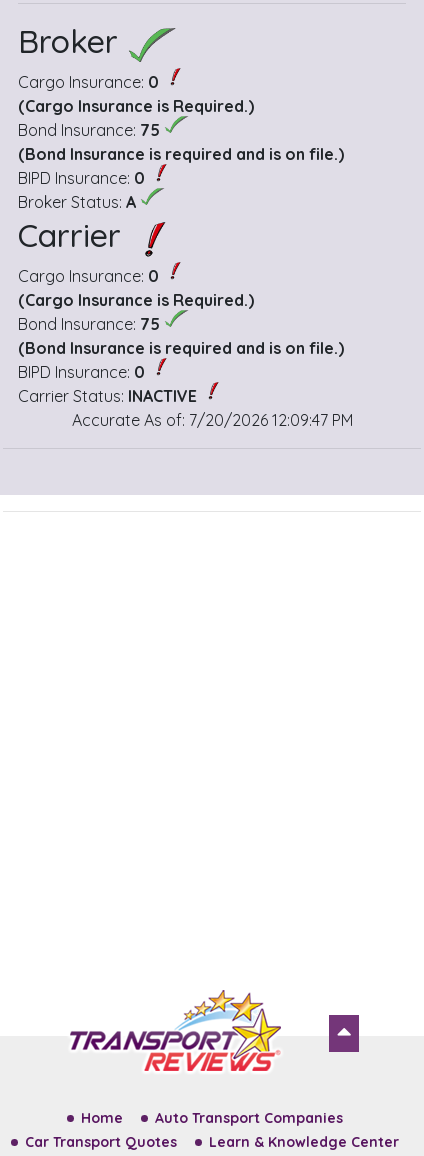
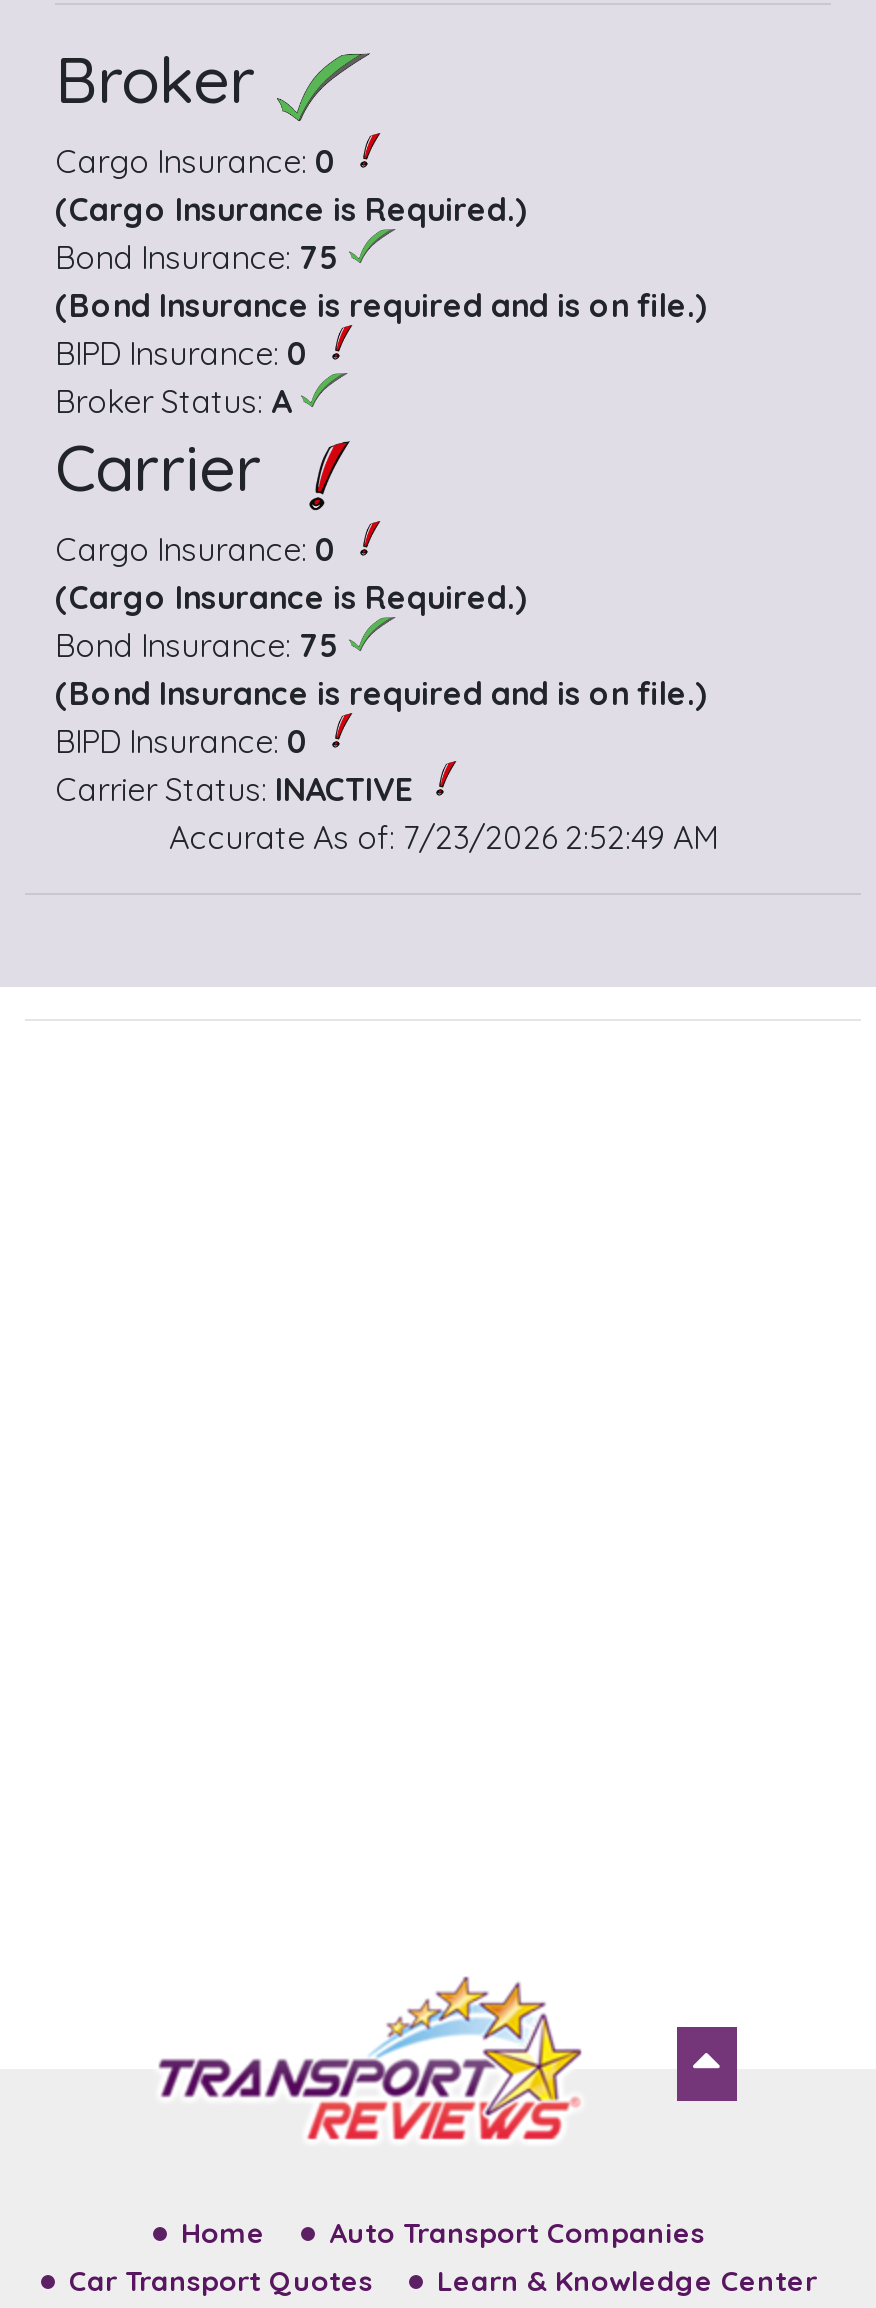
- Accurate As of: 7/20/2026 12:09:47 PM
+ Accurate As of: 7/23/2026 2:52:49 AM
